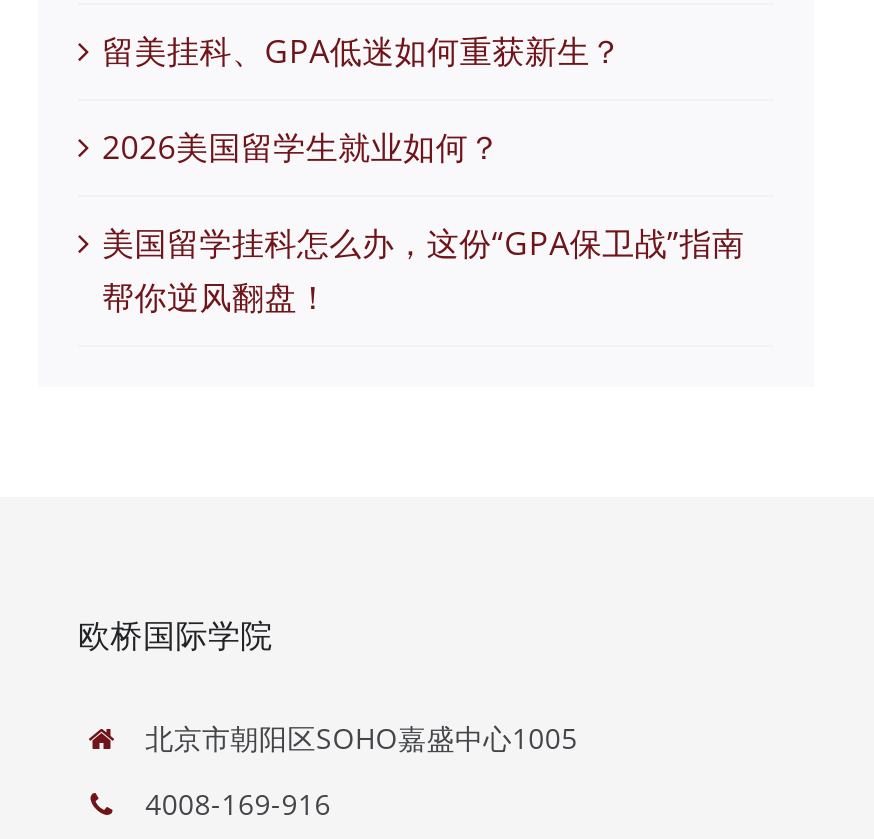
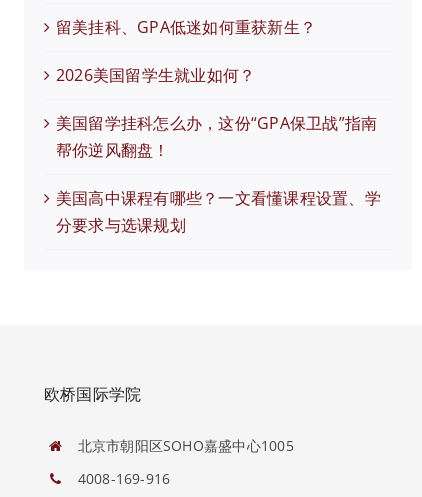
+ 美国高中课程有哪些？一文看懂课程设置、学
+ 分要求与选课规划
